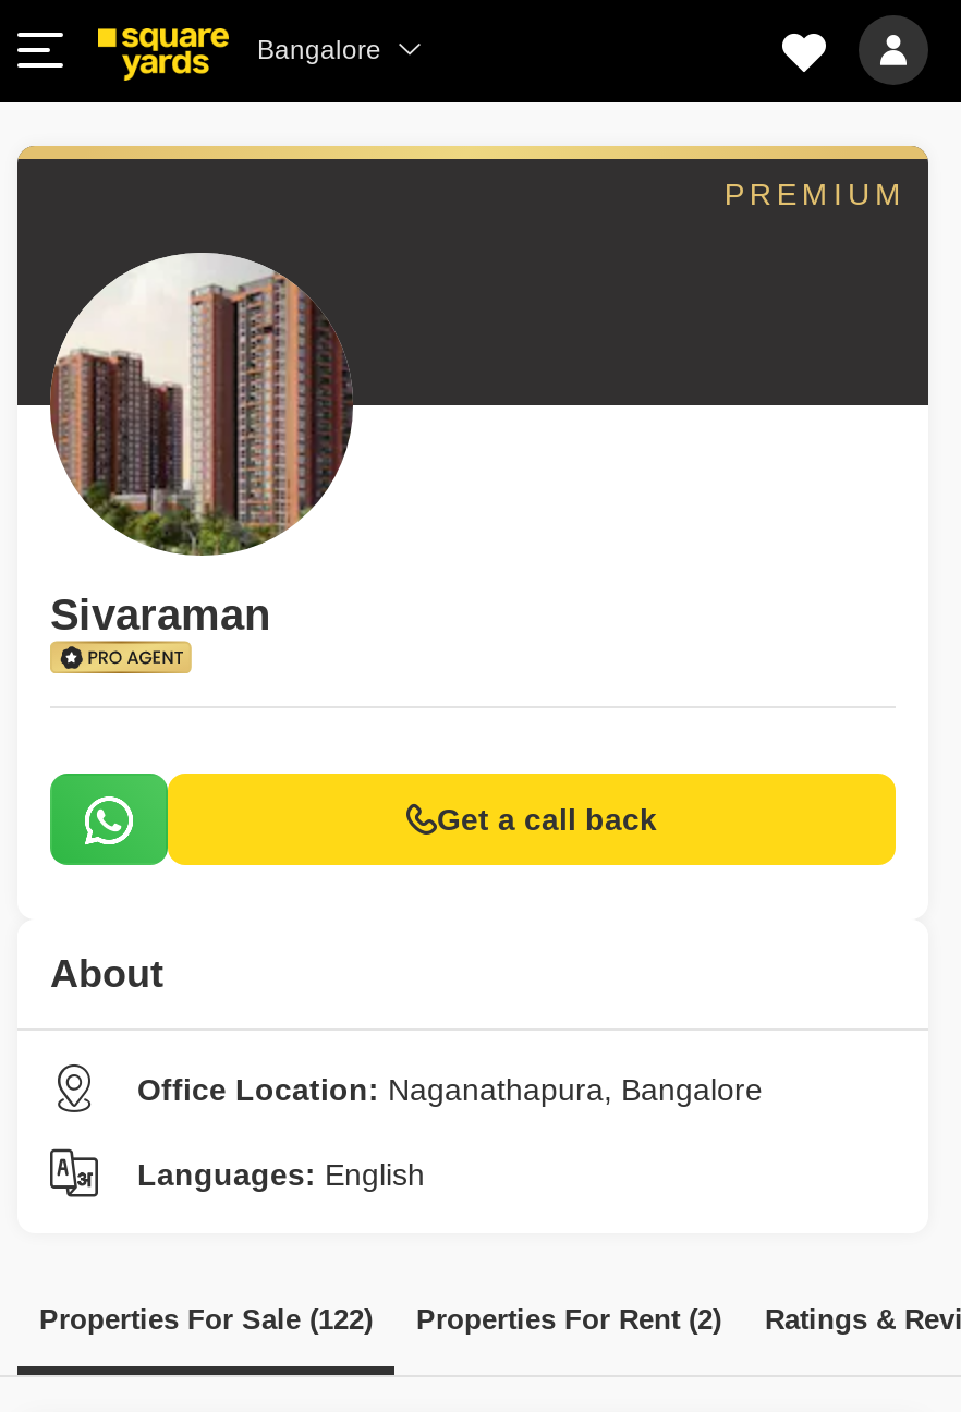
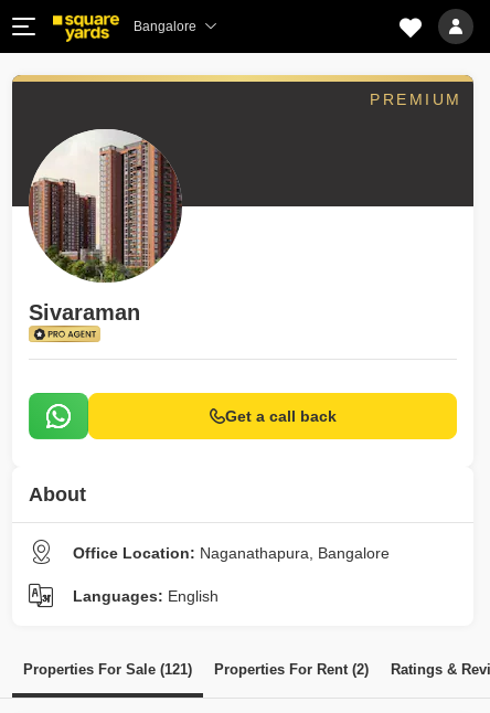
- Properties For Sale (122)
+ Properties For Sale (121)
